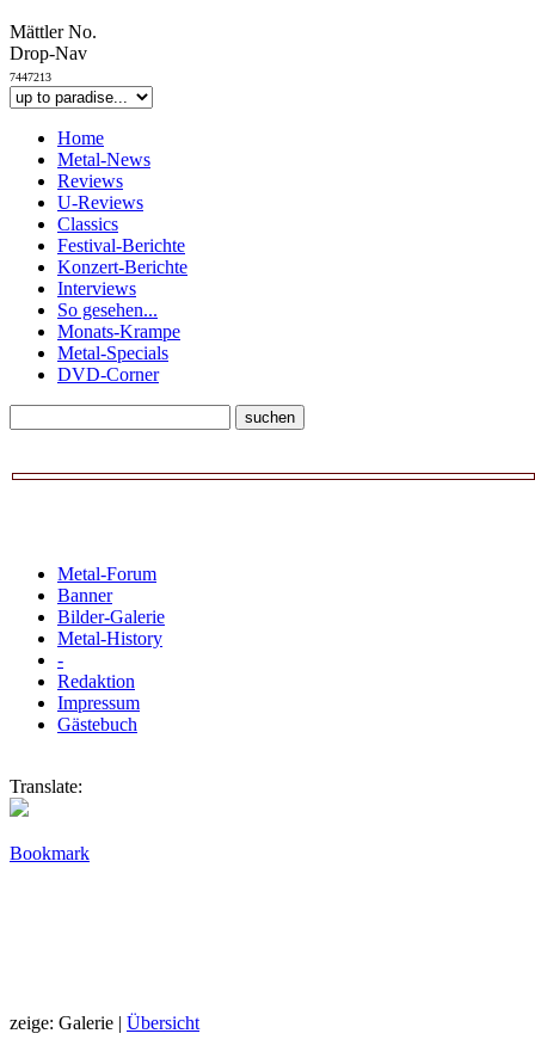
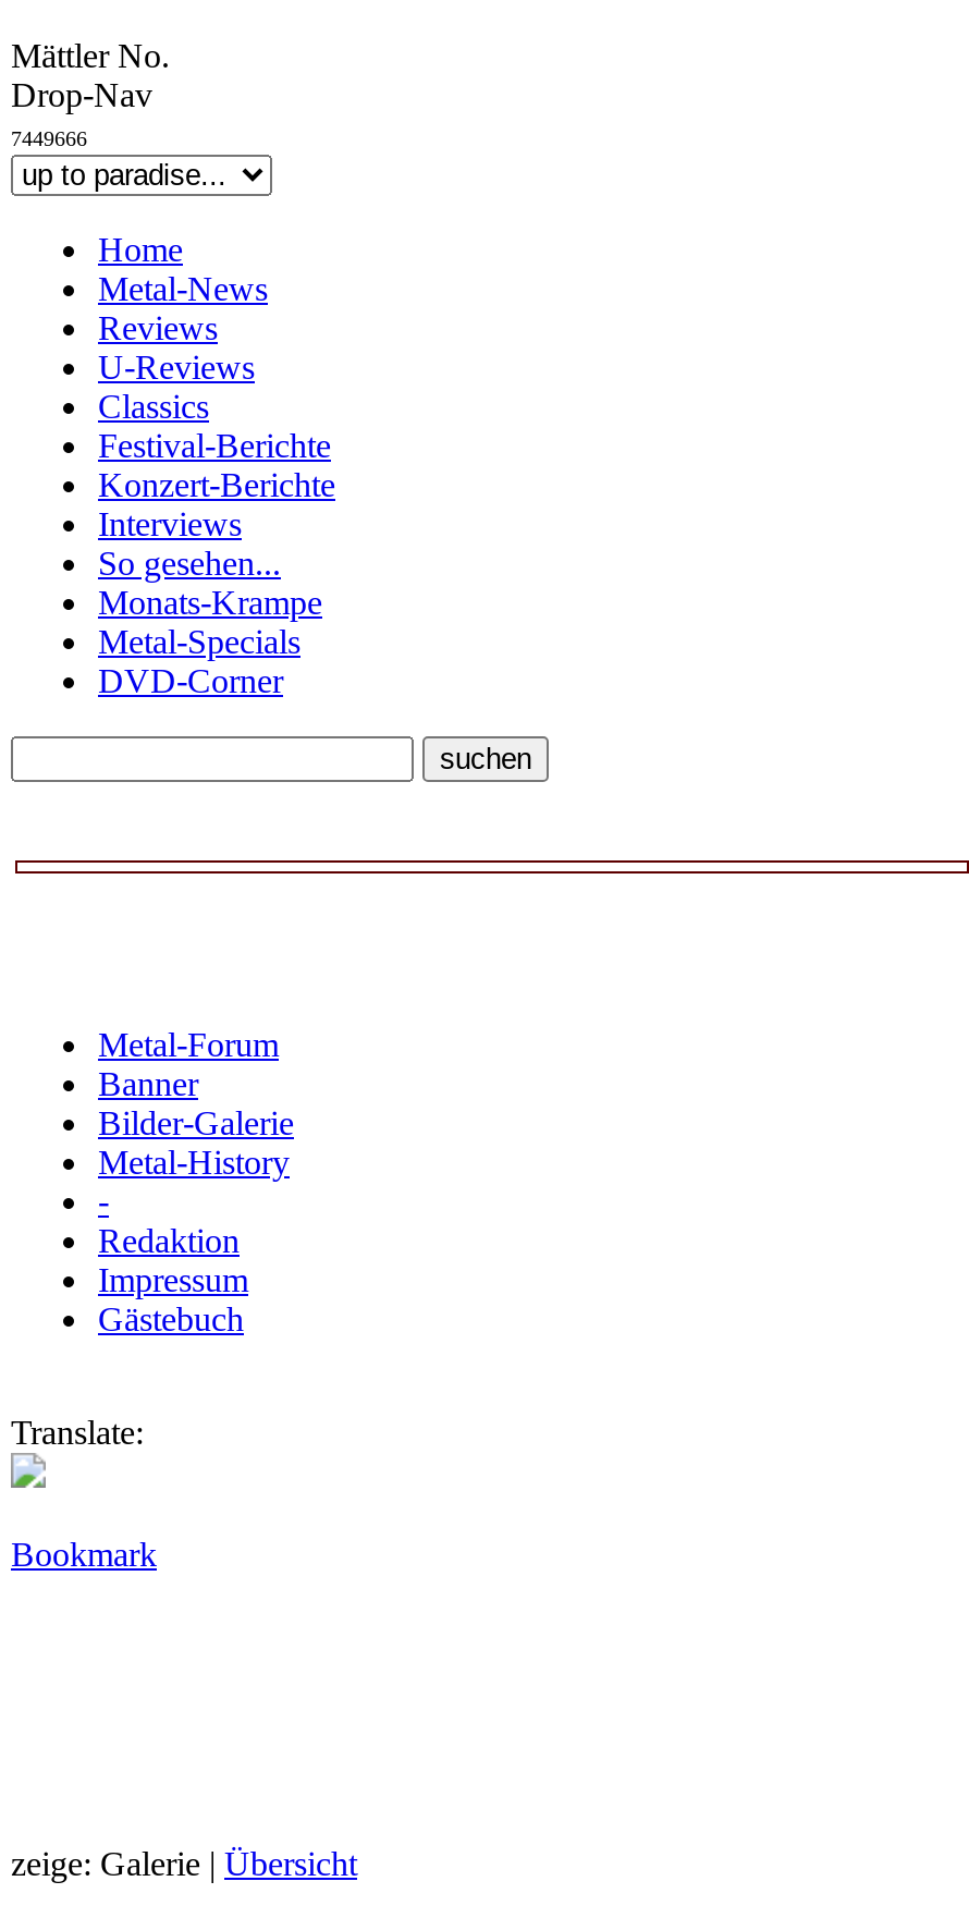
- 7447213
+ 7449666
